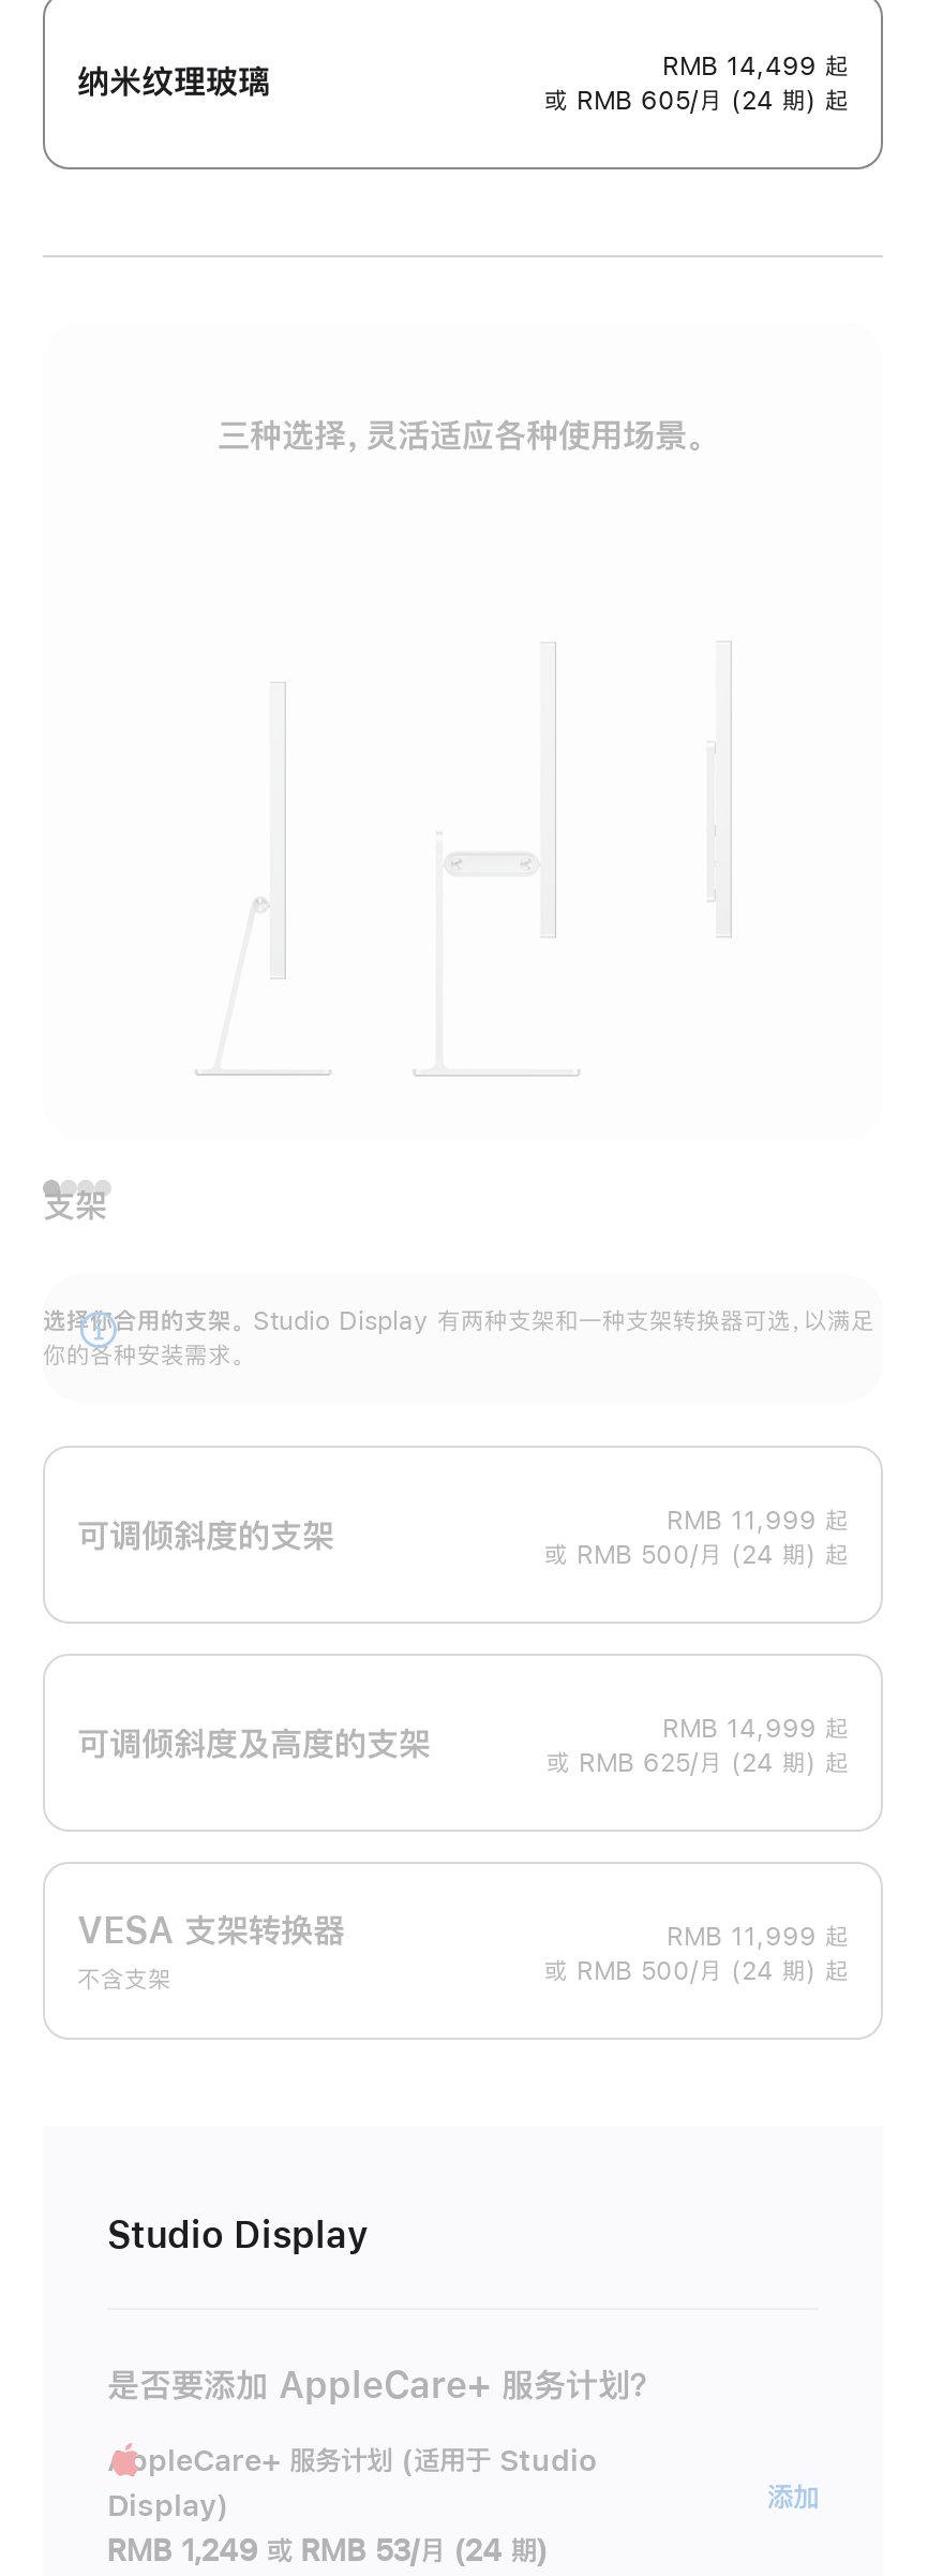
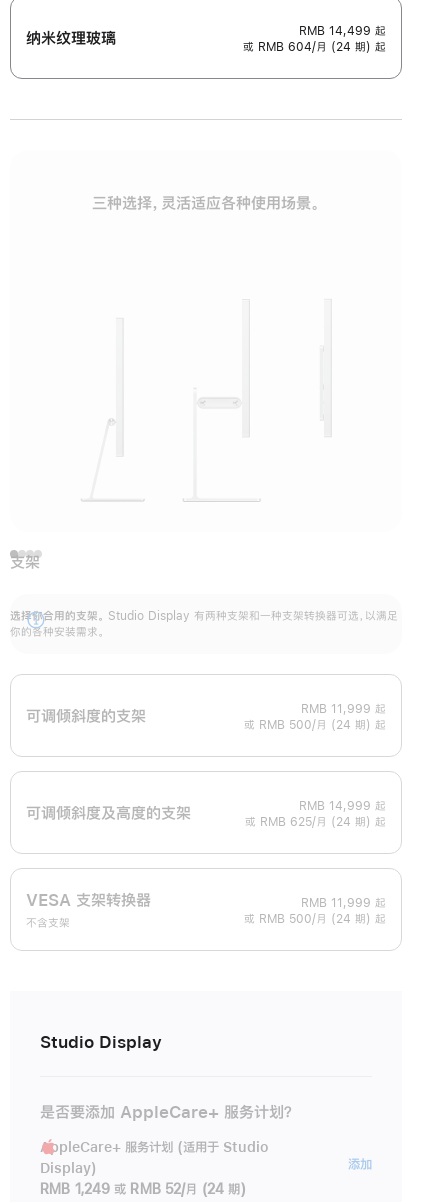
- 或 RMB 605/月 (24 期) 起
+ 或 RMB 604/月 (24 期) 起

- RMB 1,249 或 RMB 53/月 (24 期)
+ RMB 1,249 或 RMB 52/月 (24 期)
